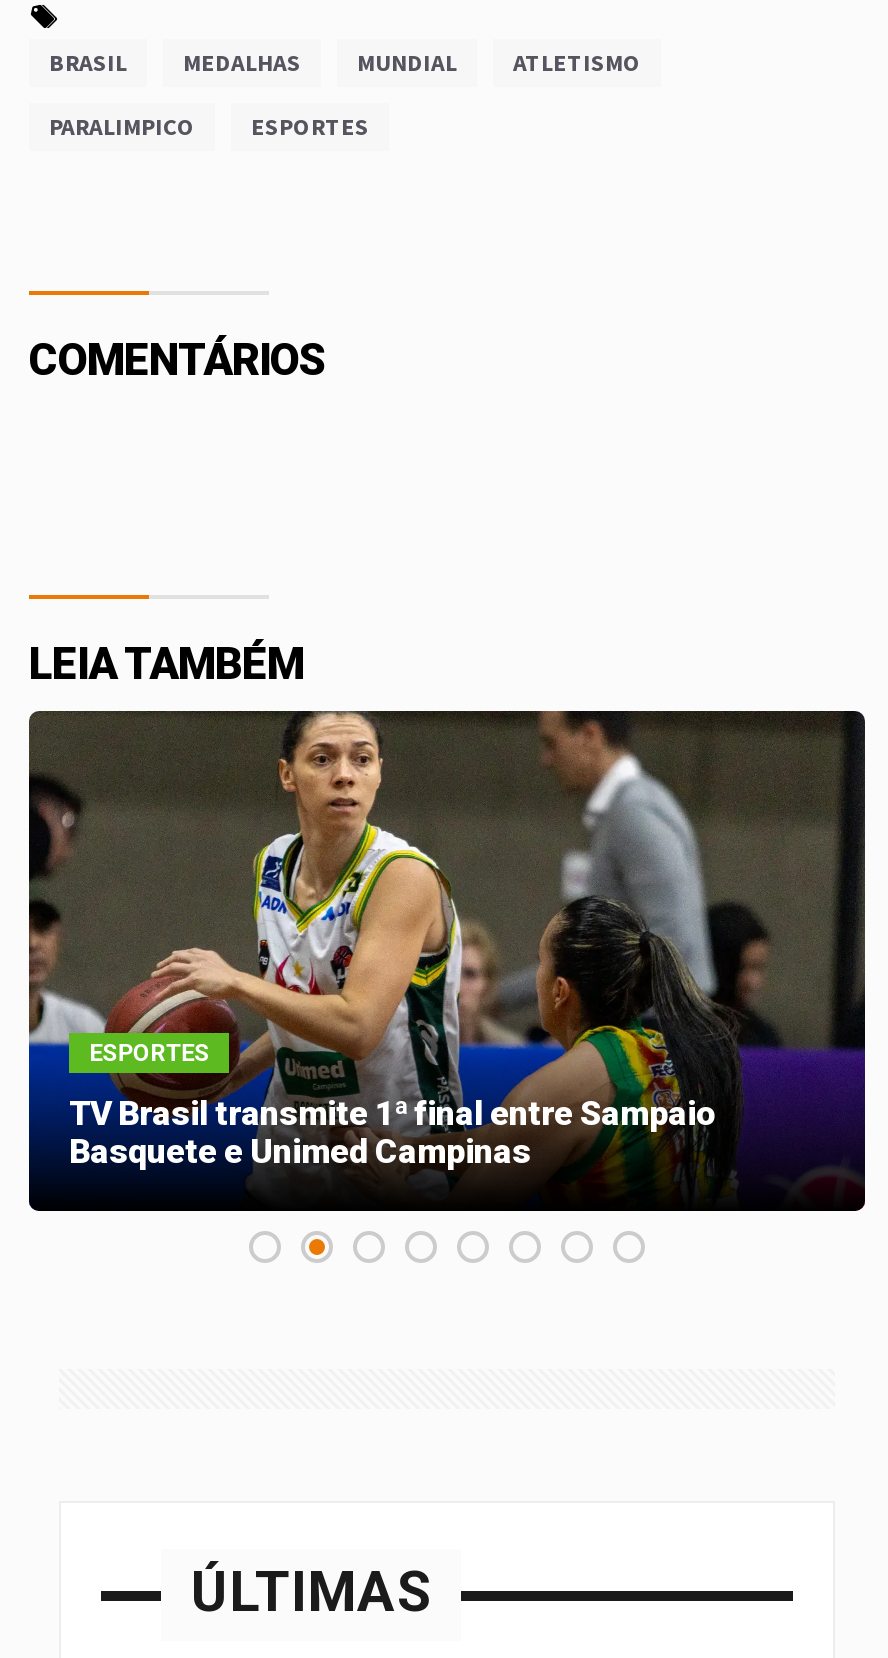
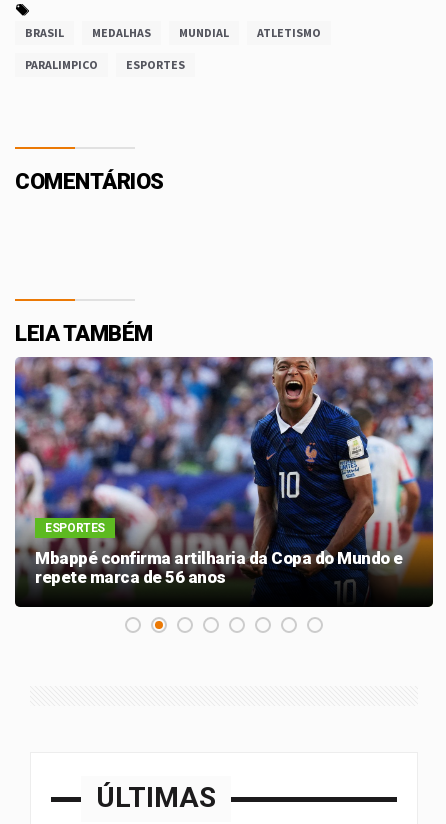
- [image]
- TV Brasil transmite 1ª final entre Sampaio
- Basquete e Unimed Campinas
+ [image]
+ Mbappé confirma artilharia da Copa do Mundo e
+ repete marca de 56 anos
